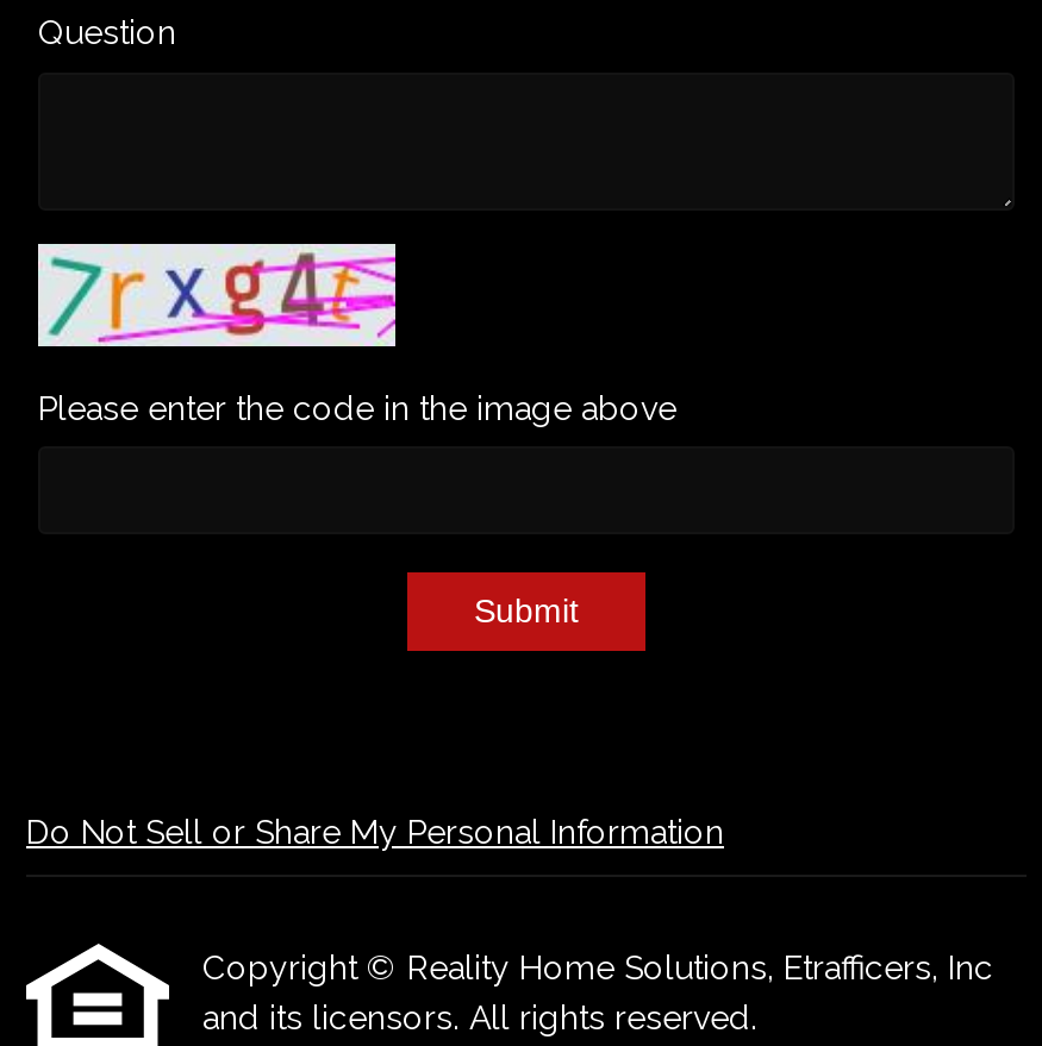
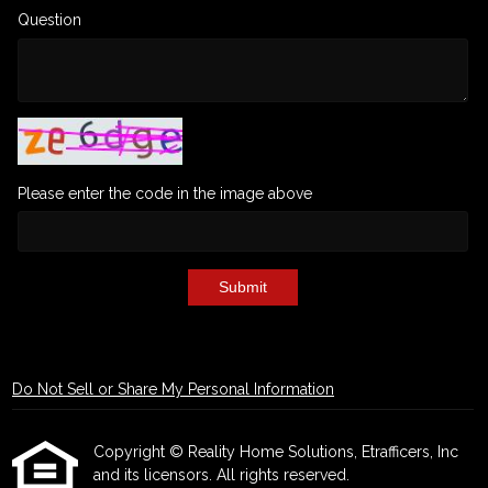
- [image]
+ [image]
